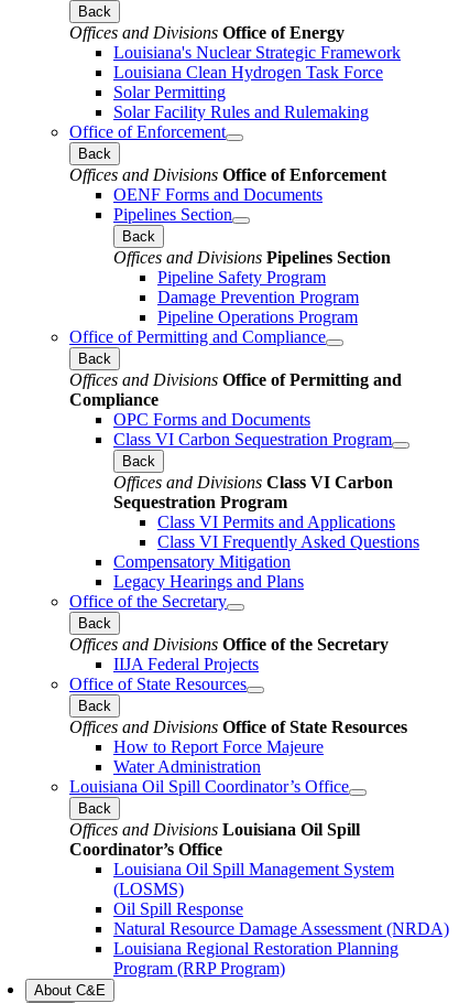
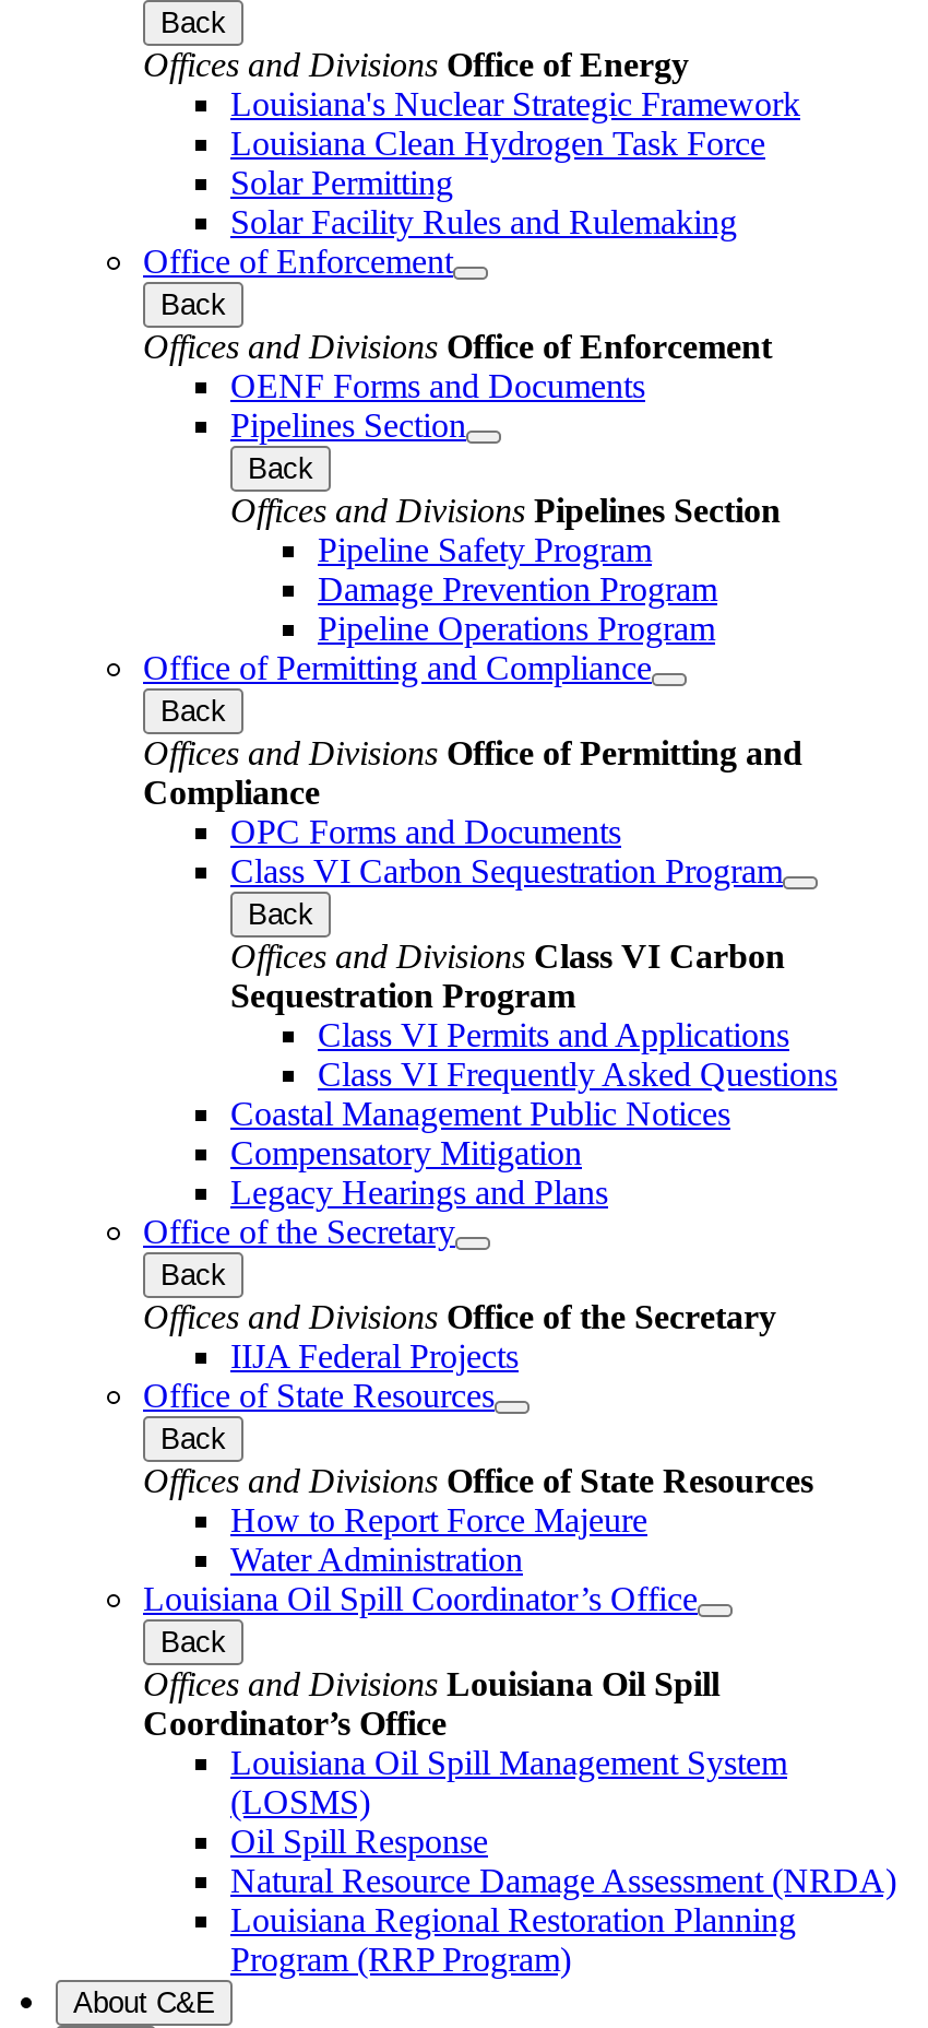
+ Coastal Management Public Notices
